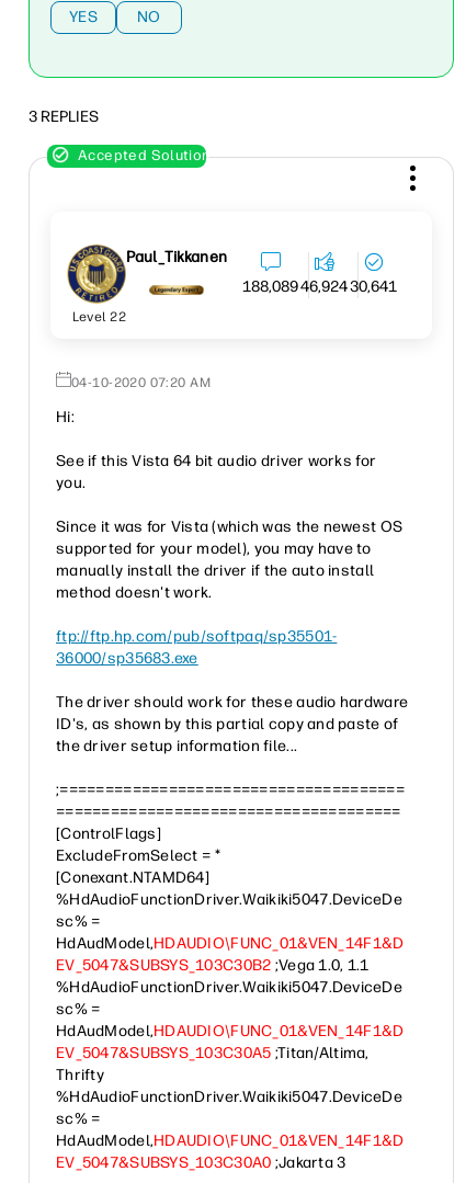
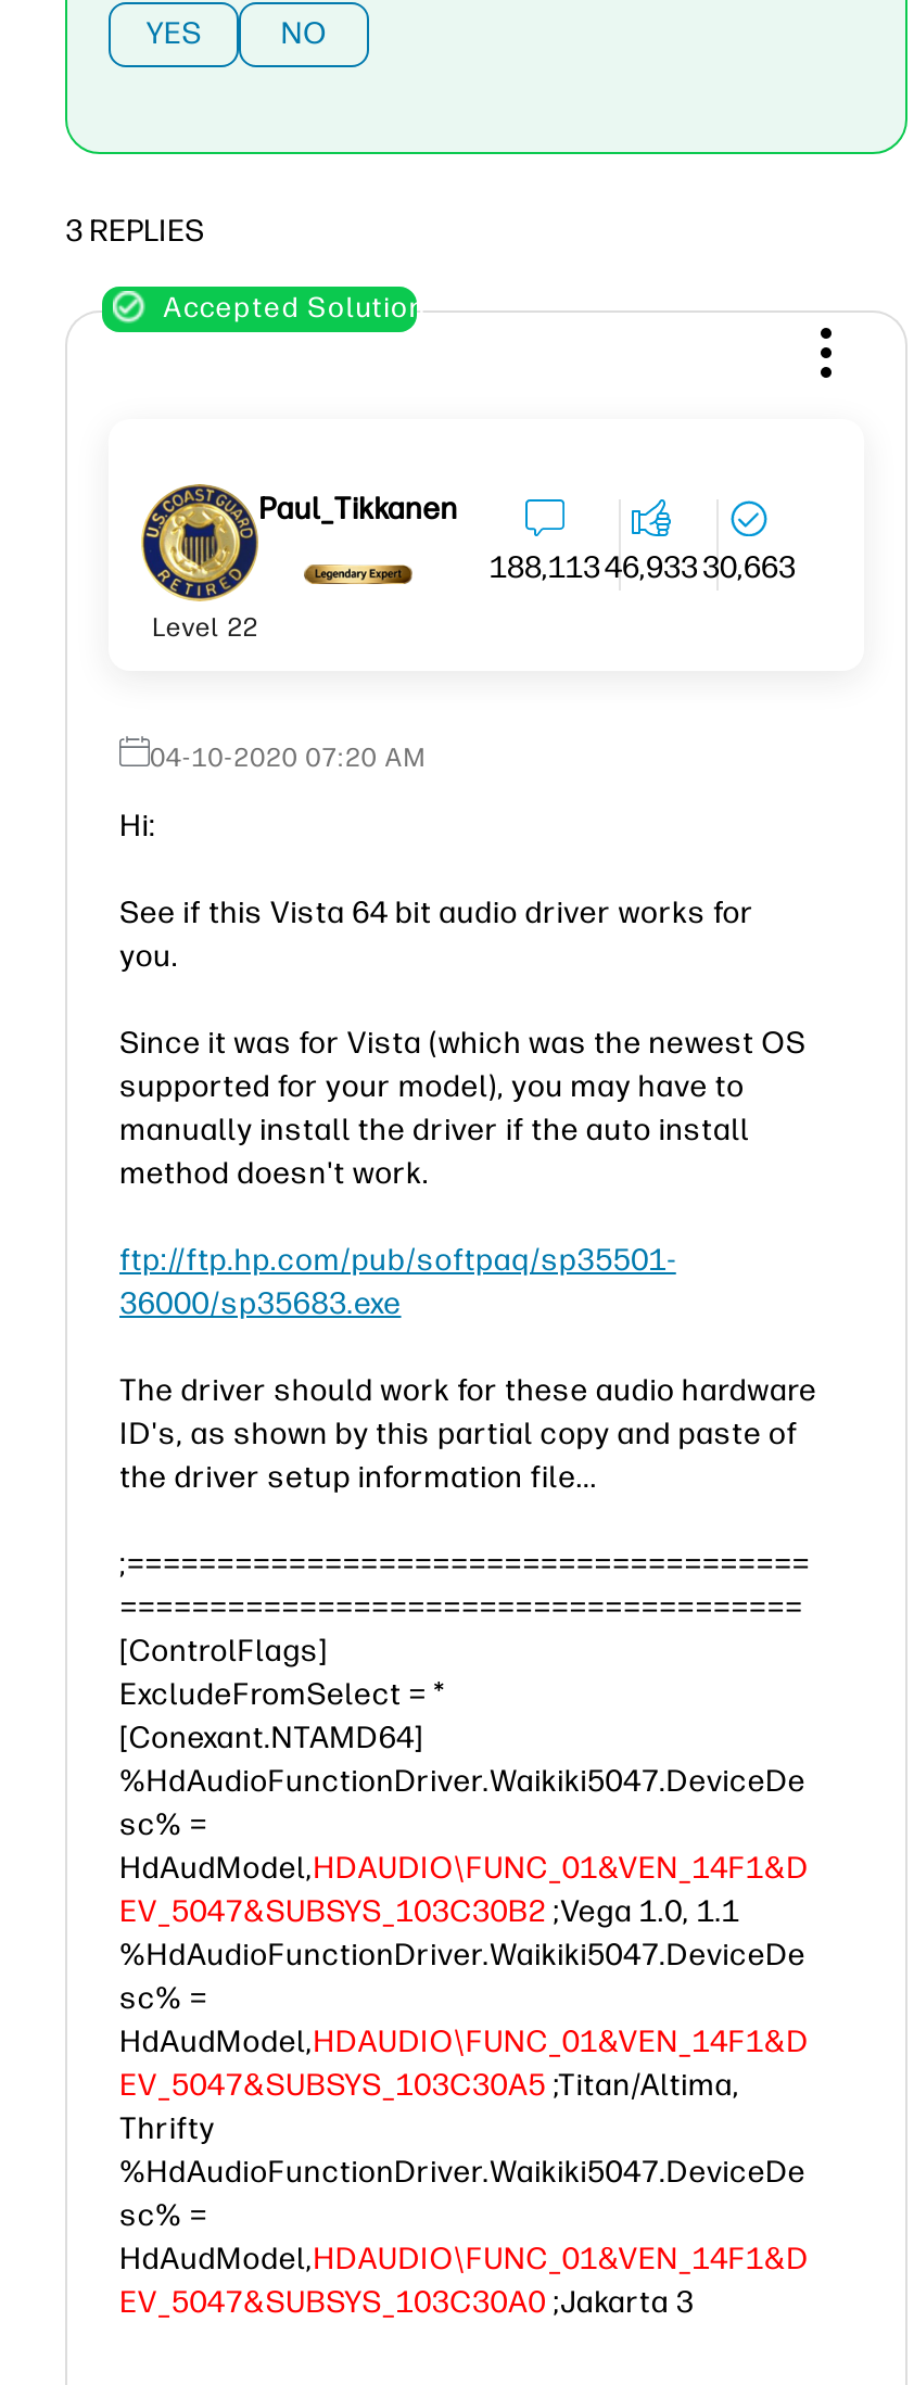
- 188,089 46,924 30,641
+ 188,113 46,933 30,663
